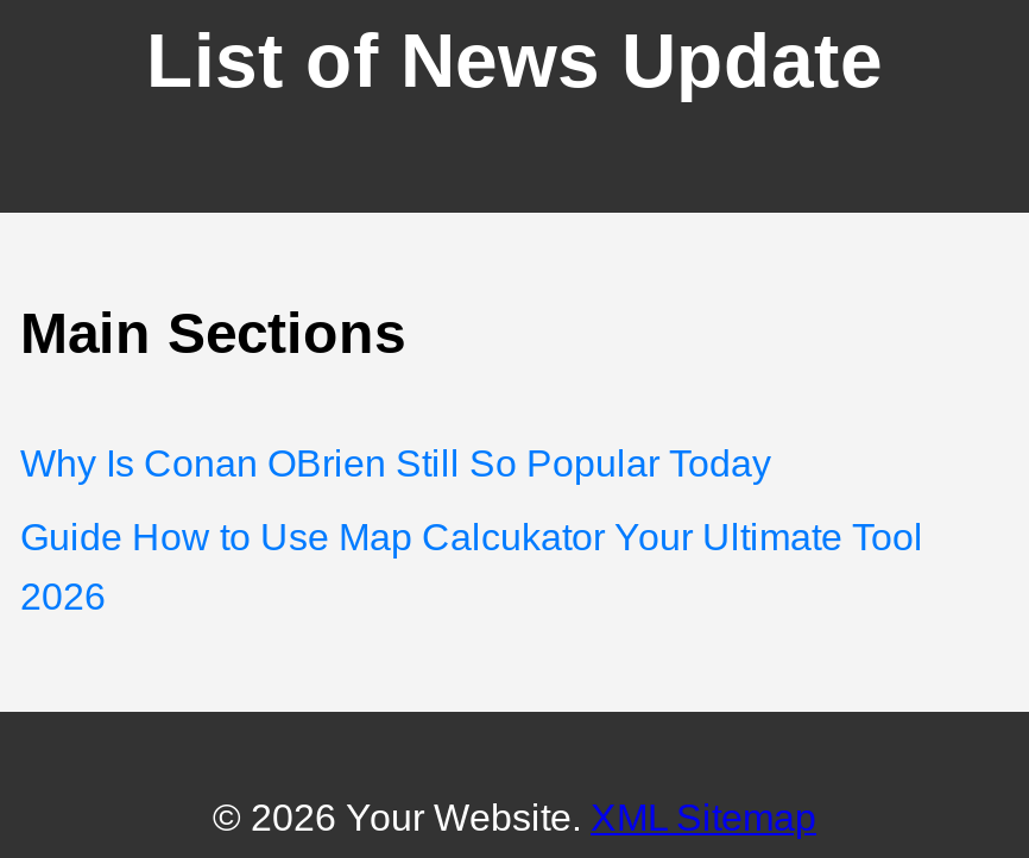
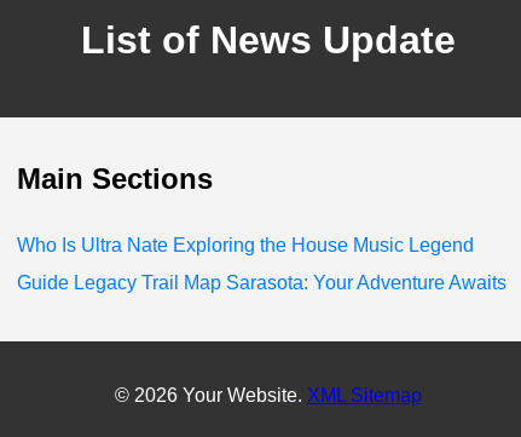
- Why Is Conan OBrien Still So Popular Today
- Guide How to Use Map Calcukator Your Ultimate Tool
- 2026
+ Who Is Ultra Nate Exploring the House Music Legend
+ Guide Legacy Trail Map Sarasota: Your Adventure Awaits
